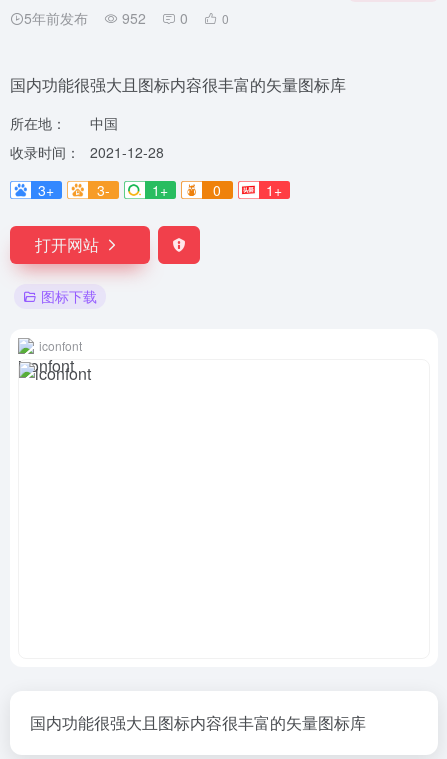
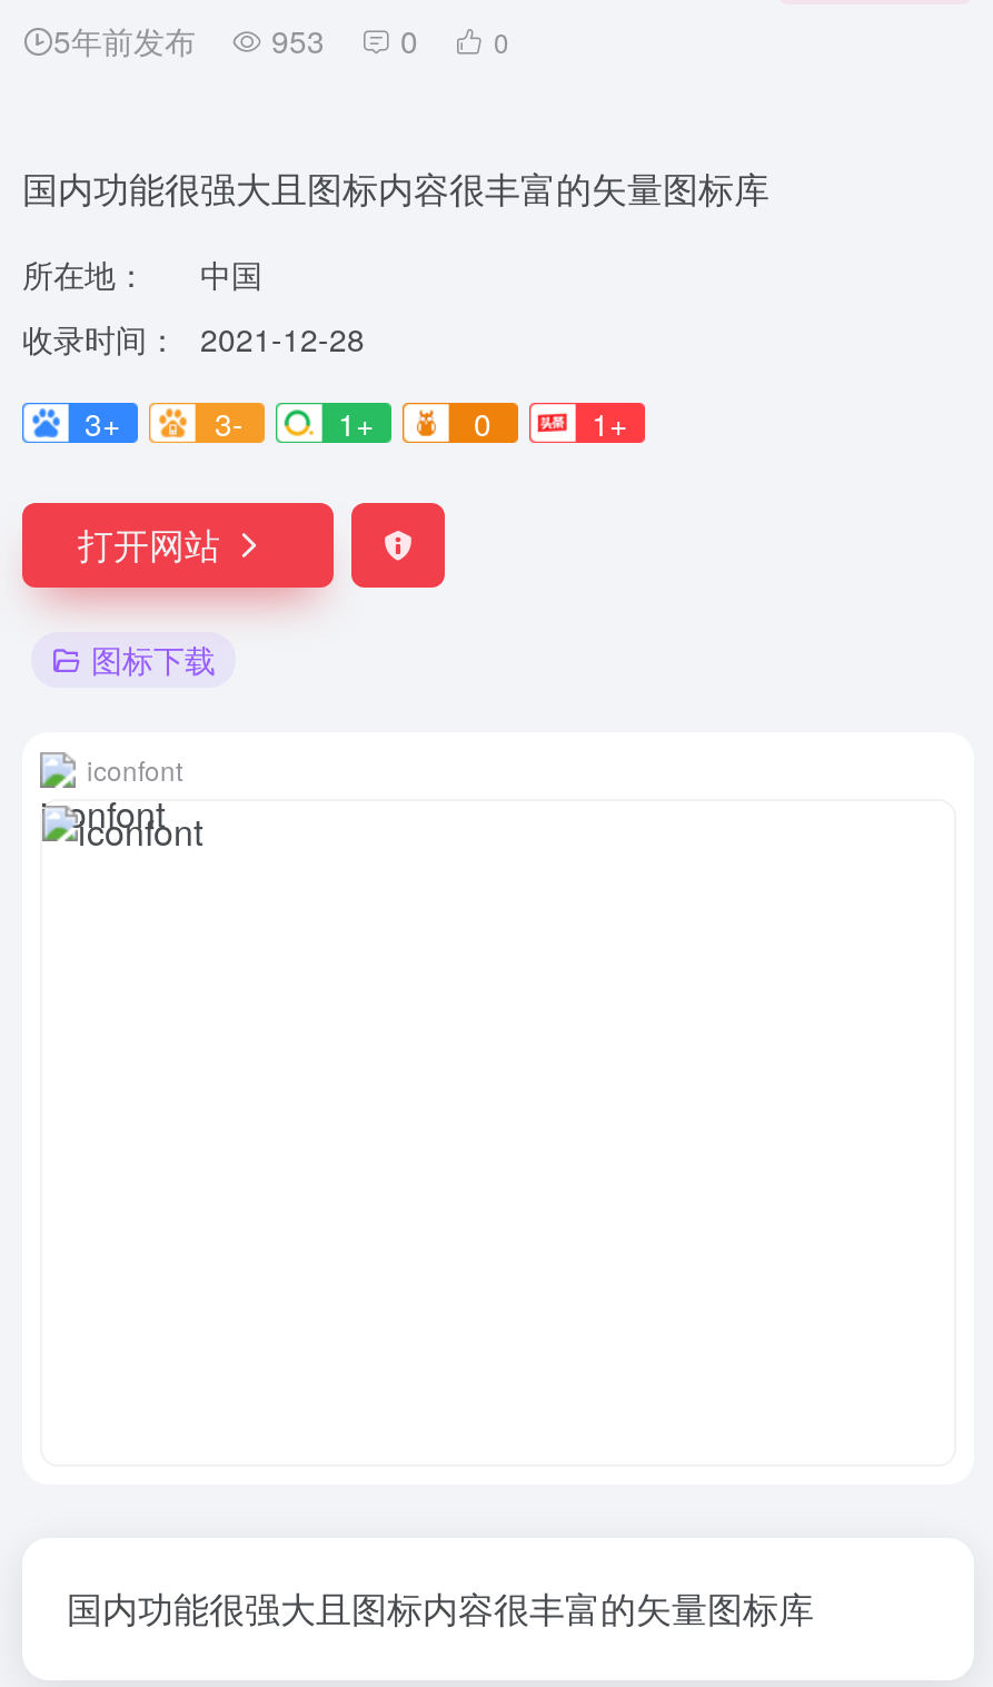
- 5年前发布 952 0 0
+ 5年前发布 953 0 0
